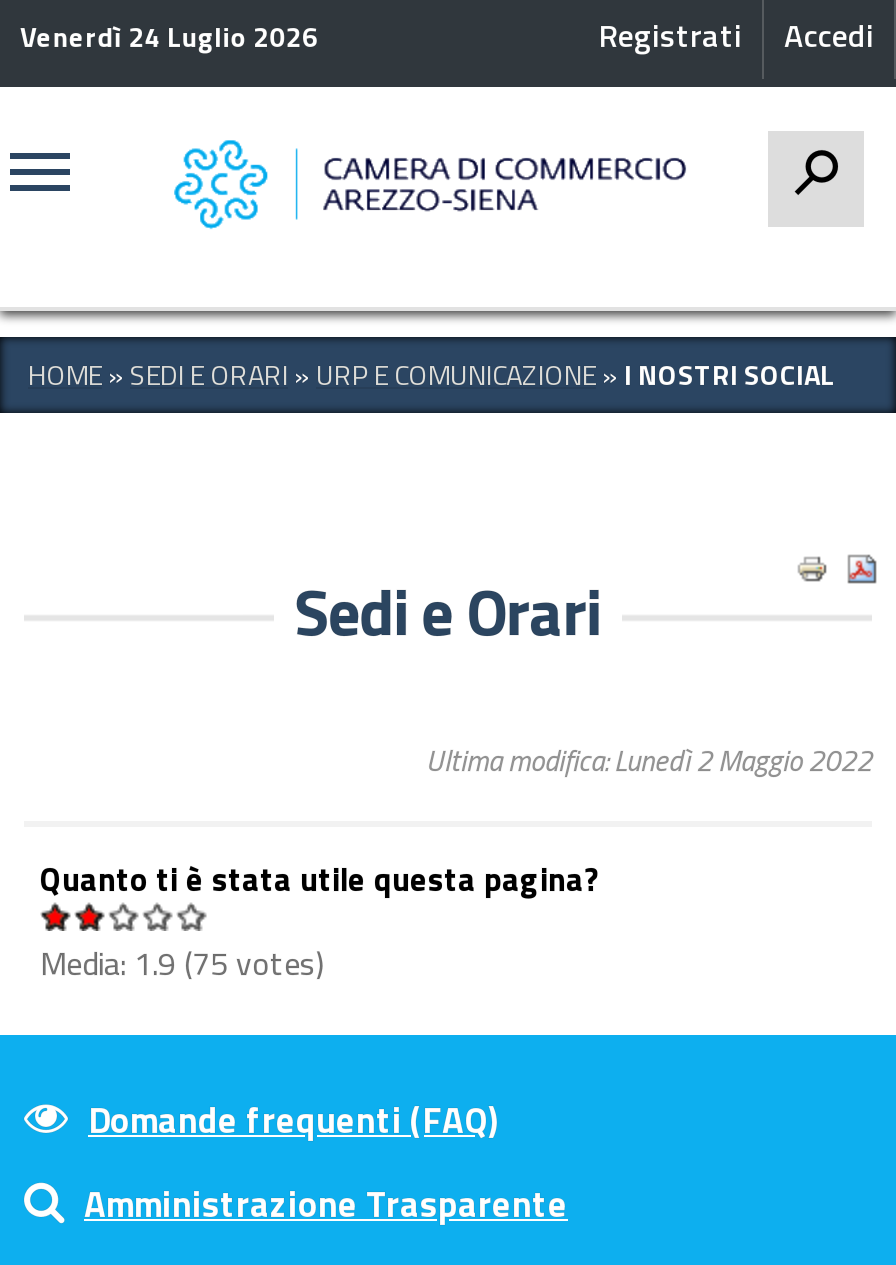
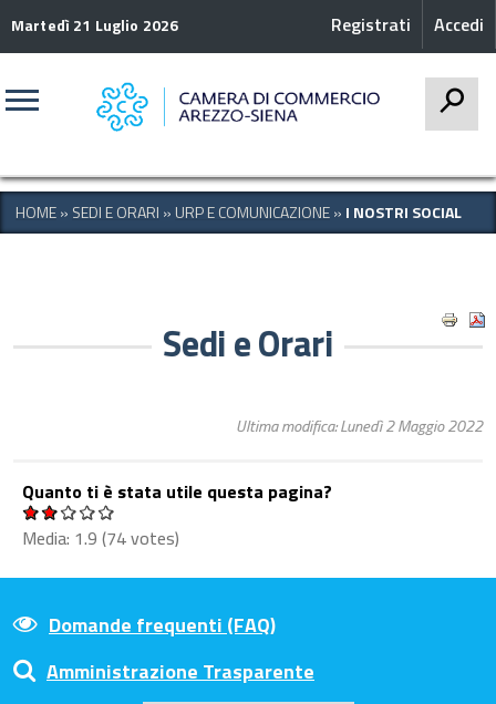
- Venerdì 24 Luglio 2026
+ Martedì 21 Luglio 2026

- Media: 1.9 (75 votes)
+ Media: 1.9 (74 votes)
